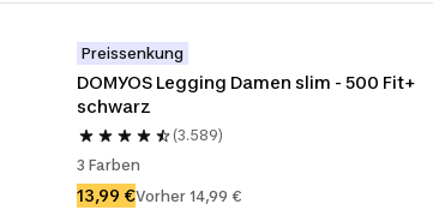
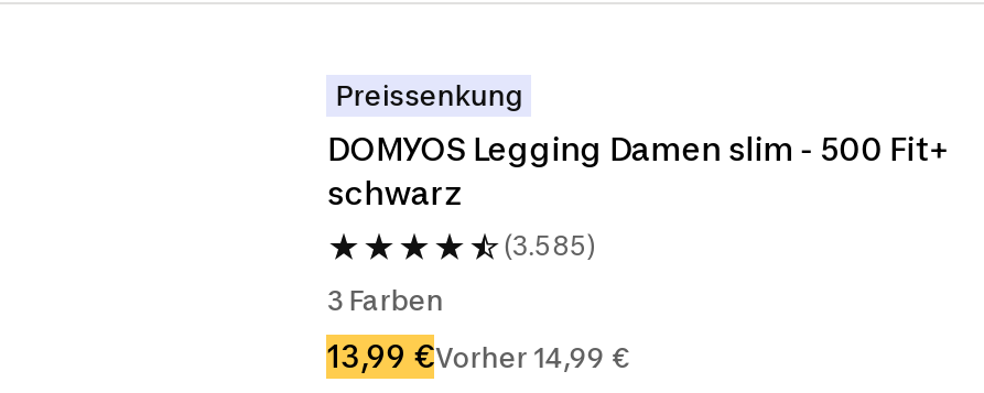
- (3.589)
+ (3.585)
